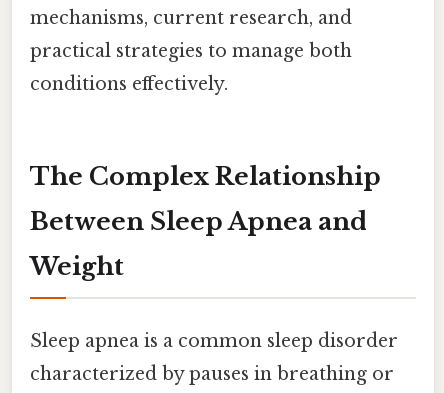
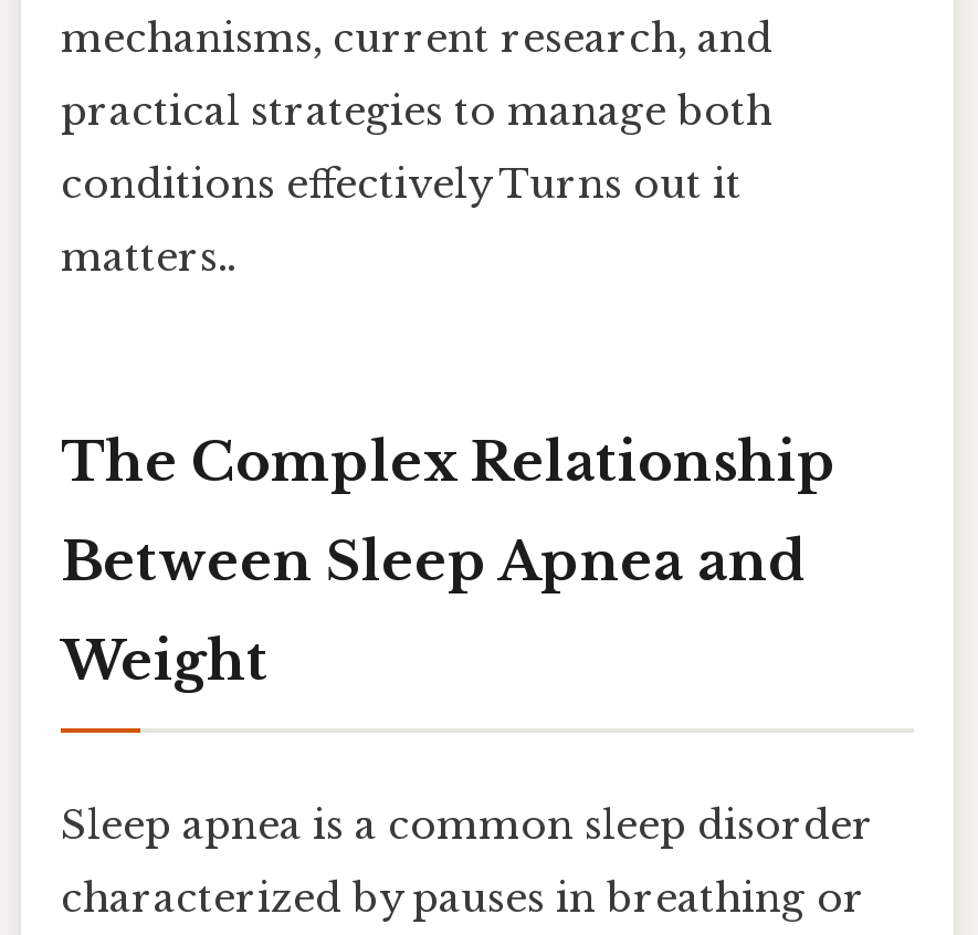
- conditions effectively.
+ conditions effectively Turns out it
+ matters..
